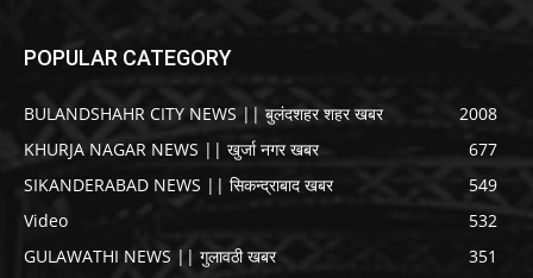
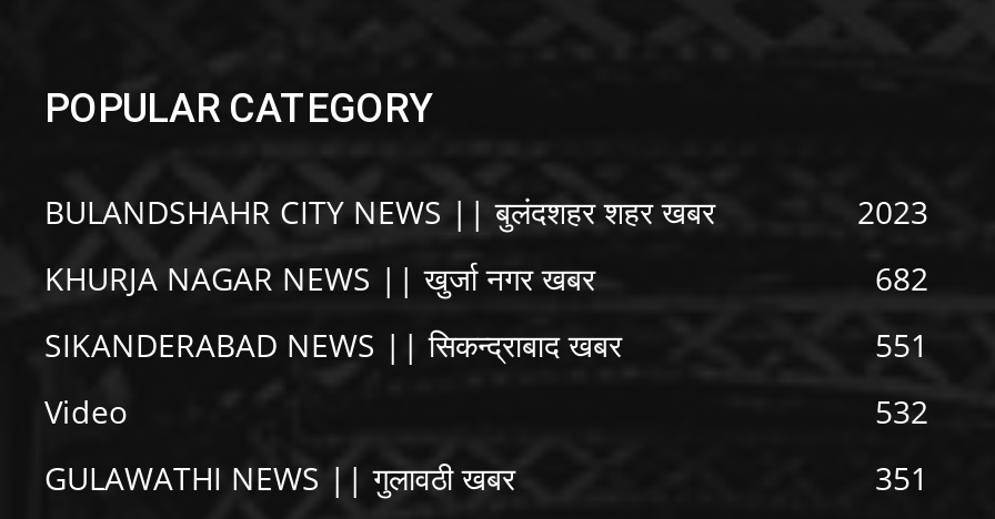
- 2008
+ 2023

- 677
+ 682

- 549
+ 551
